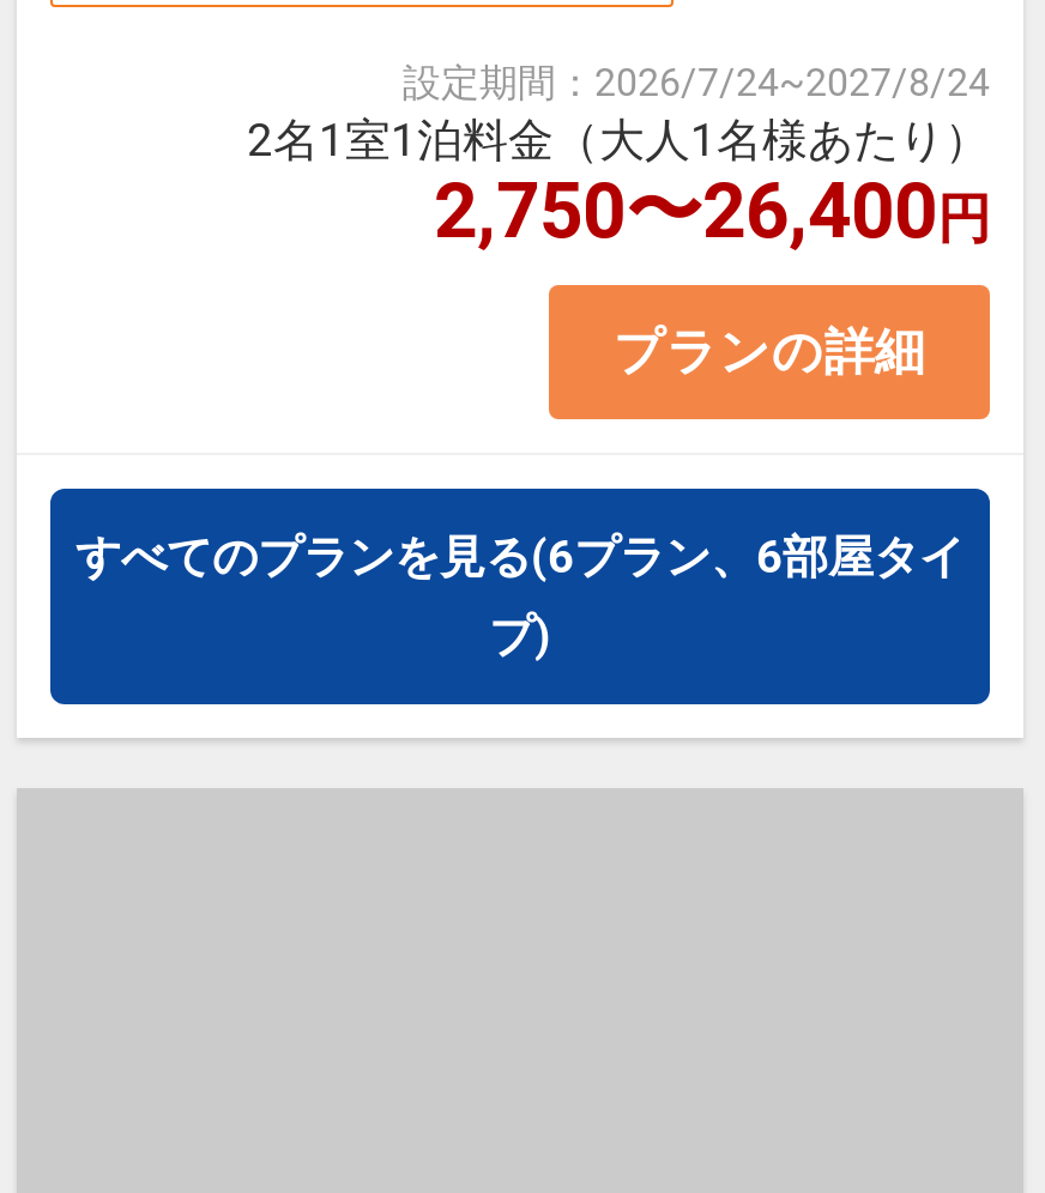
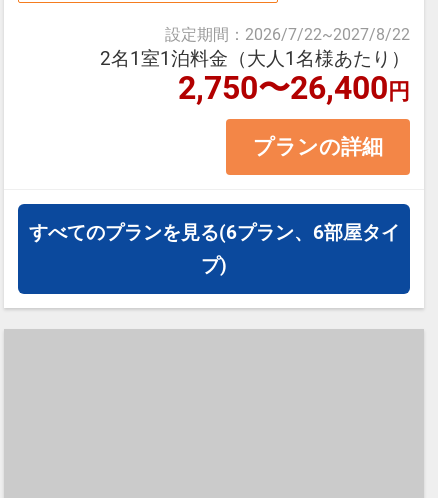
- 設定期間：2026/7/24~2027/8/24
+ 設定期間：2026/7/22~2027/8/22
